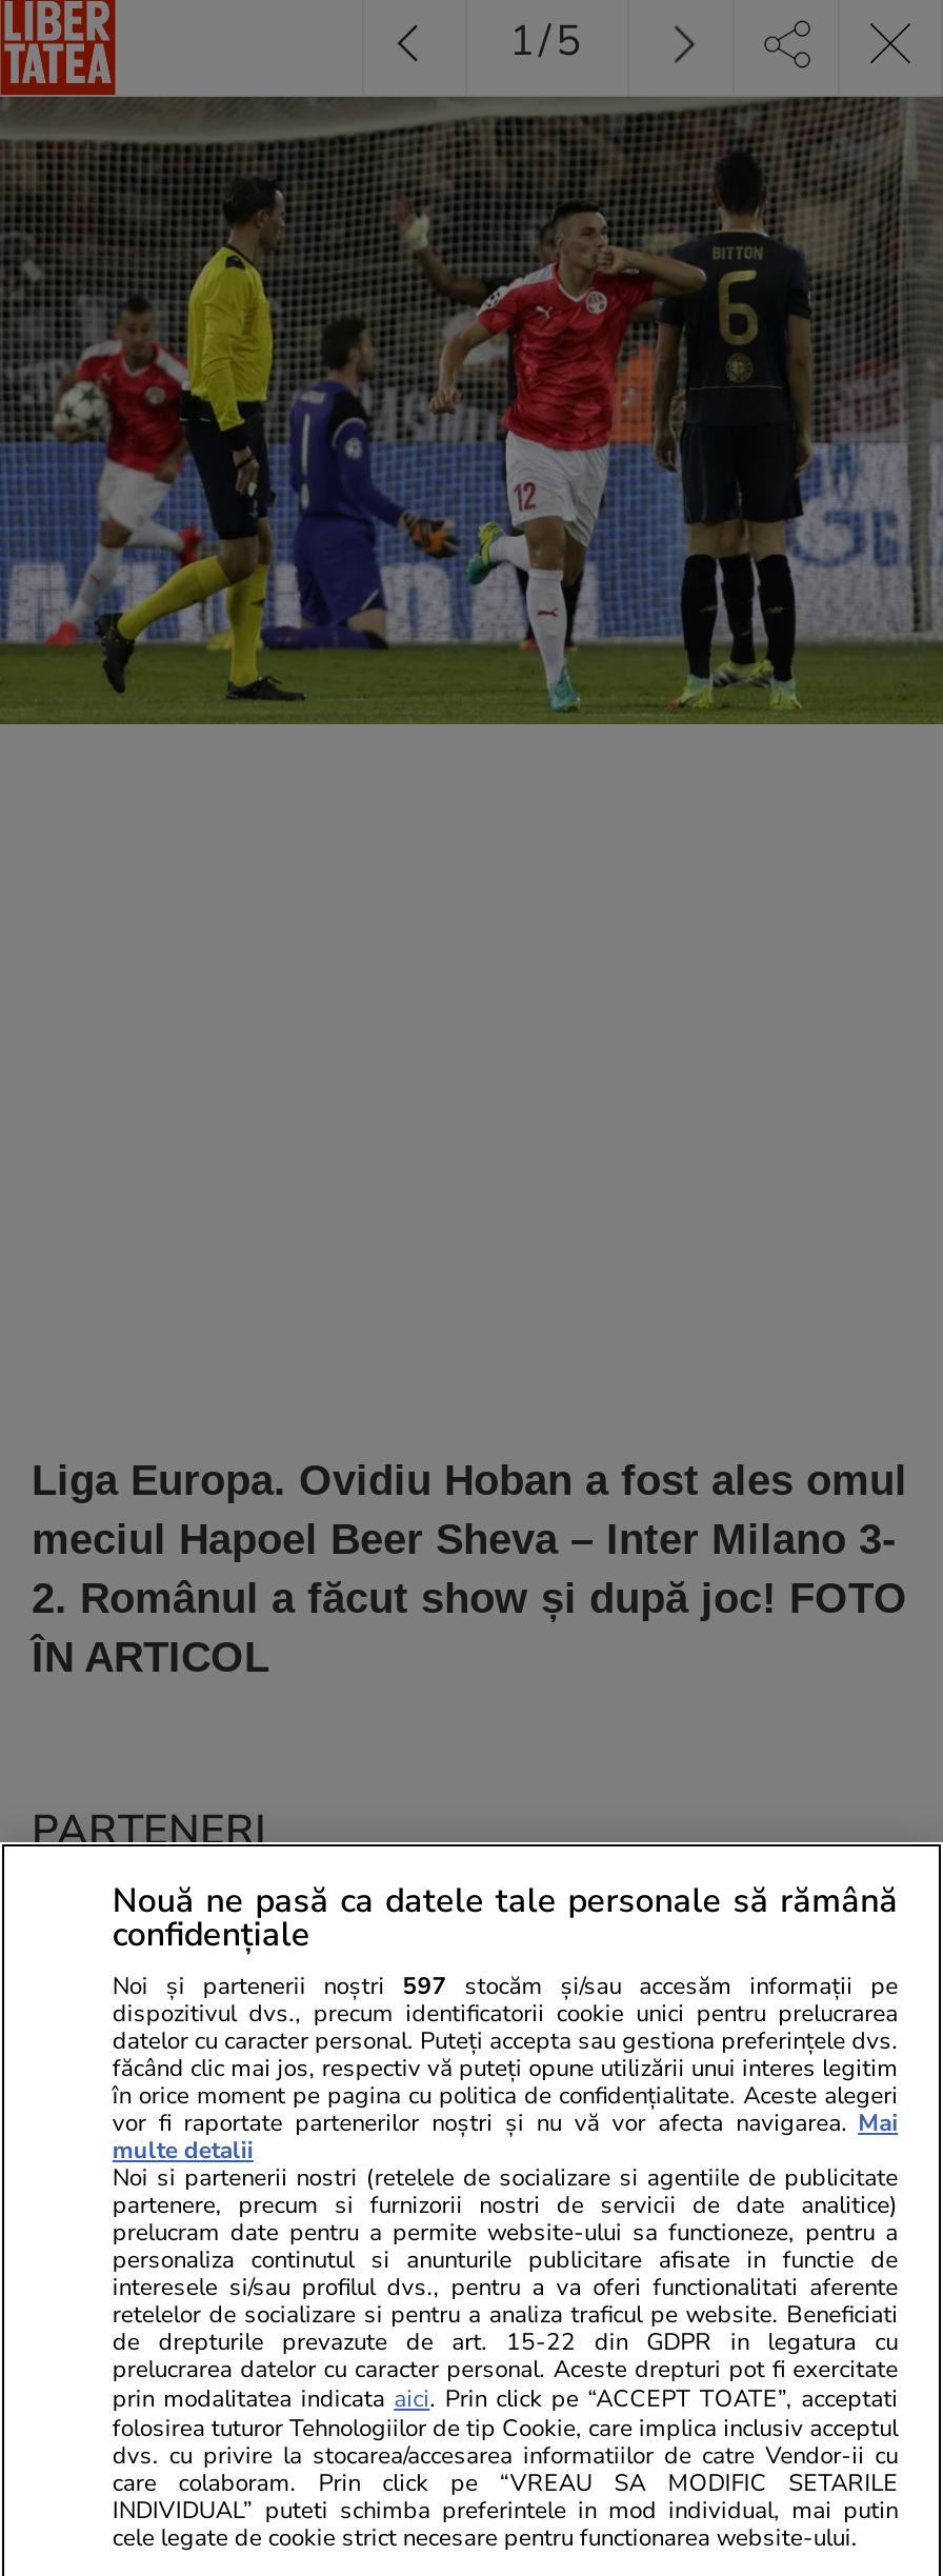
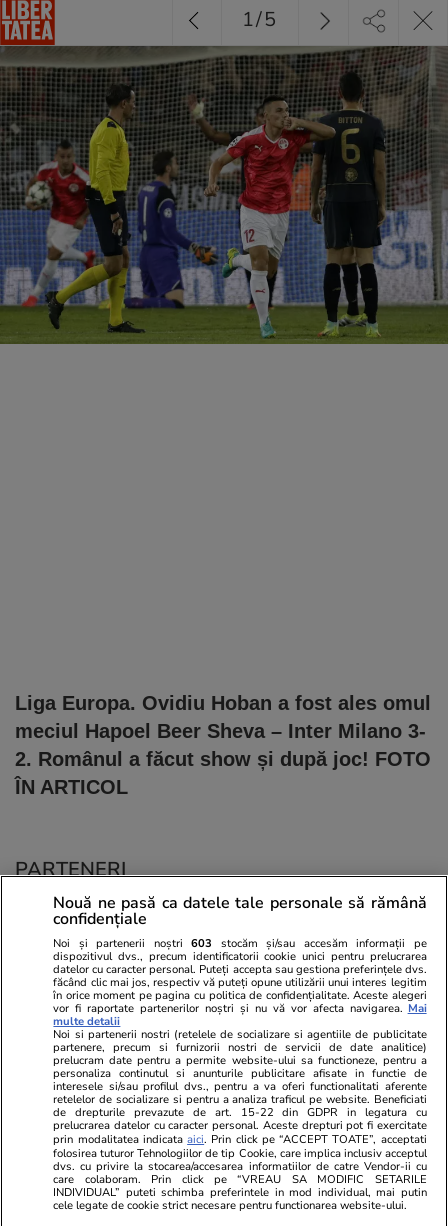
- Noi și partenerii noștri 597 stocăm și/sau accesăm informații pe
+ Noi și partenerii noștri 603 stocăm și/sau accesăm informații pe
